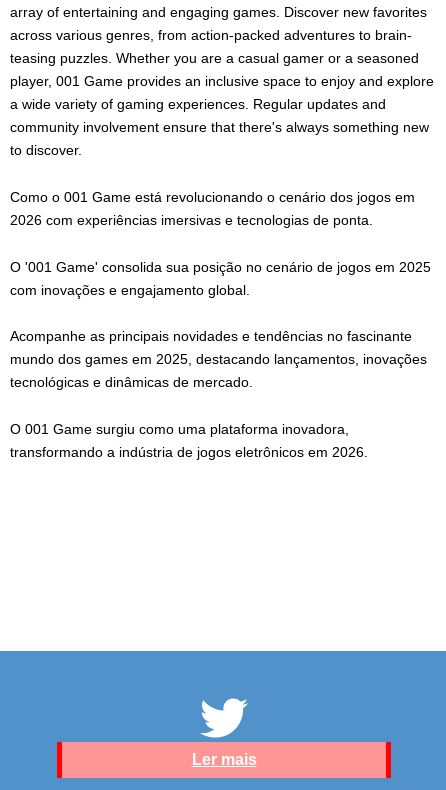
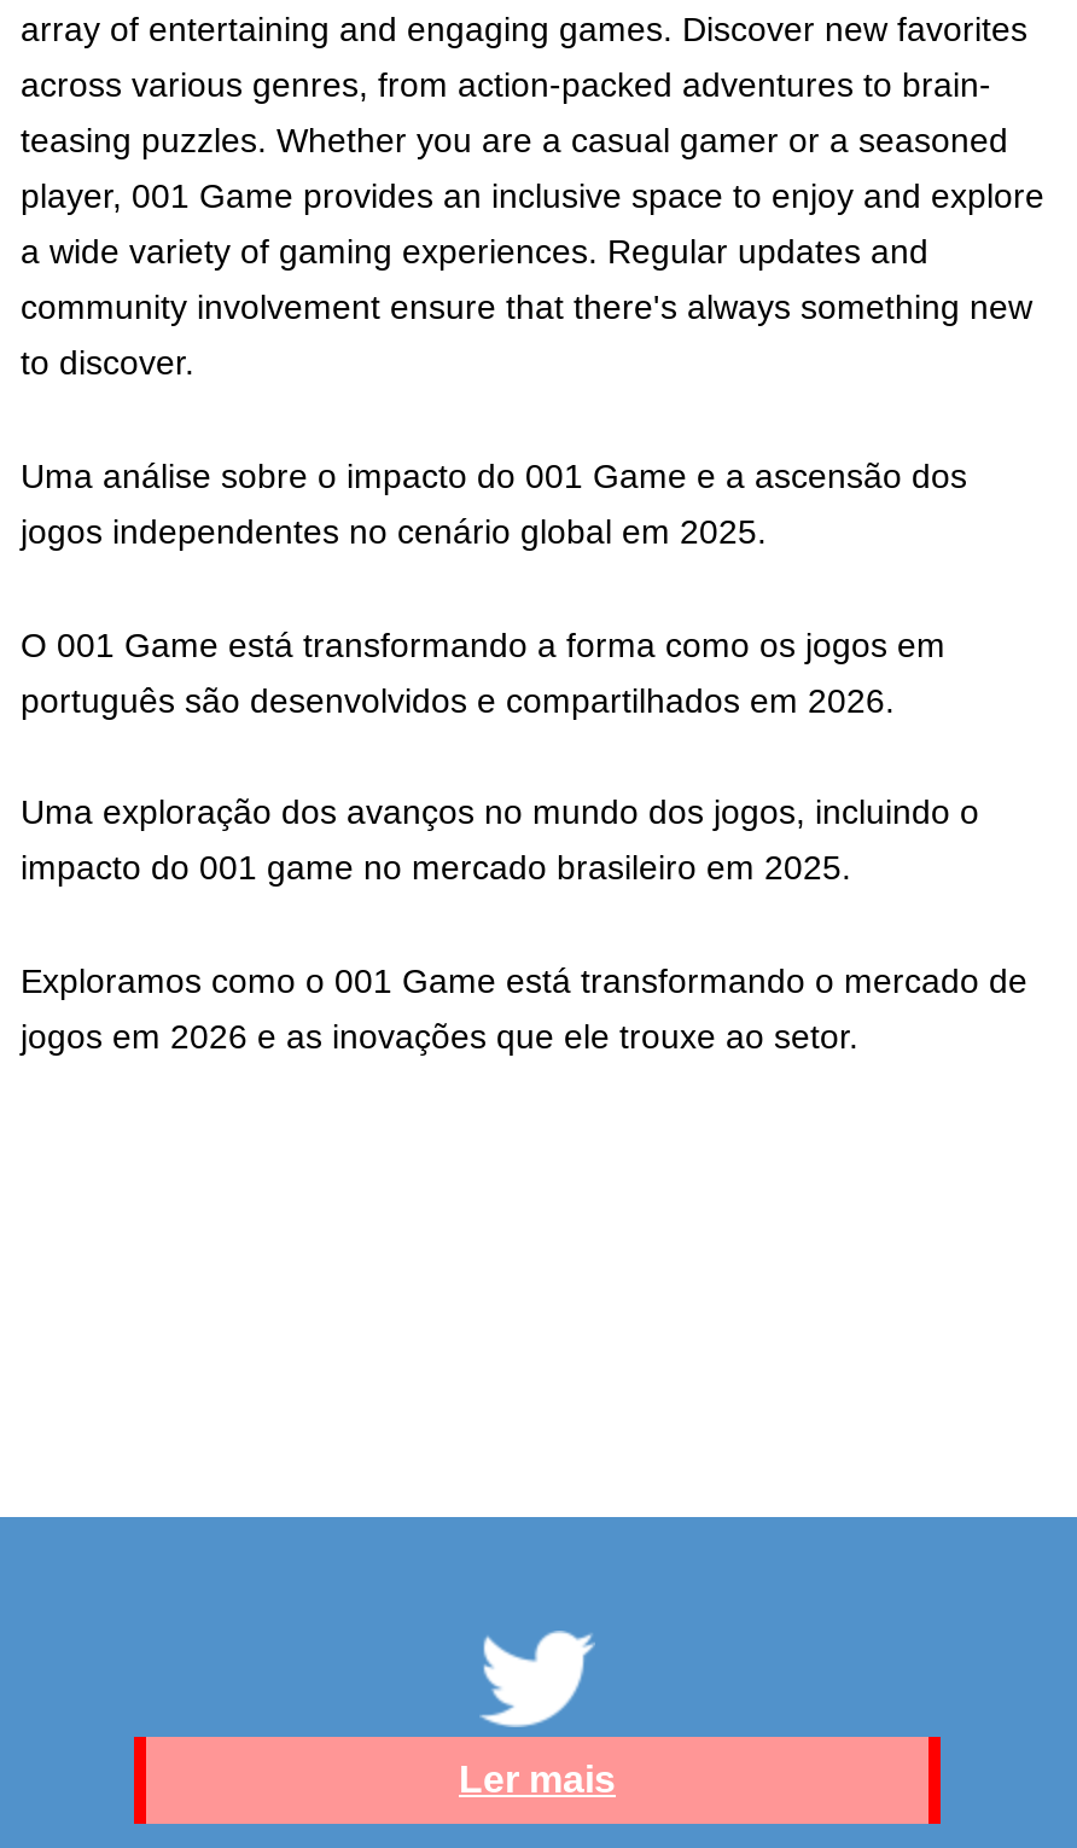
- Como o 001 Game está revolucionando o cenário dos jogos em
- 2026 com experiências imersivas e tecnologias de ponta.
+ Uma análise sobre o impacto do 001 Game e a ascensão dos
+ jogos independentes no cenário global em 2025.

- O '001 Game' consolida sua posição no cenário de jogos em 2025
- com inovações e engajamento global.
+ O 001 Game está transformando a forma como os jogos em
+ português são desenvolvidos e compartilhados em 2026.

- Acompanhe as principais novidades e tendências no fascinante
- mundo dos games em 2025, destacando lançamentos, inovações
- tecnológicas e dinâmicas de mercado.
+ Uma exploração dos avanços no mundo dos jogos, incluindo o
+ impacto do 001 game no mercado brasileiro em 2025.

- O 001 Game surgiu como uma plataforma inovadora,
- transformando a indústria de jogos eletrônicos em 2026.
+ Exploramos como o 001 Game está transformando o mercado de
+ jogos em 2026 e as inovações que ele trouxe ao setor.
